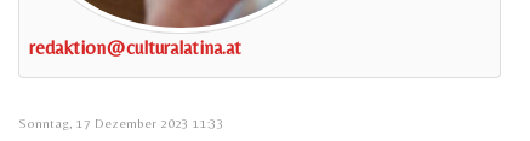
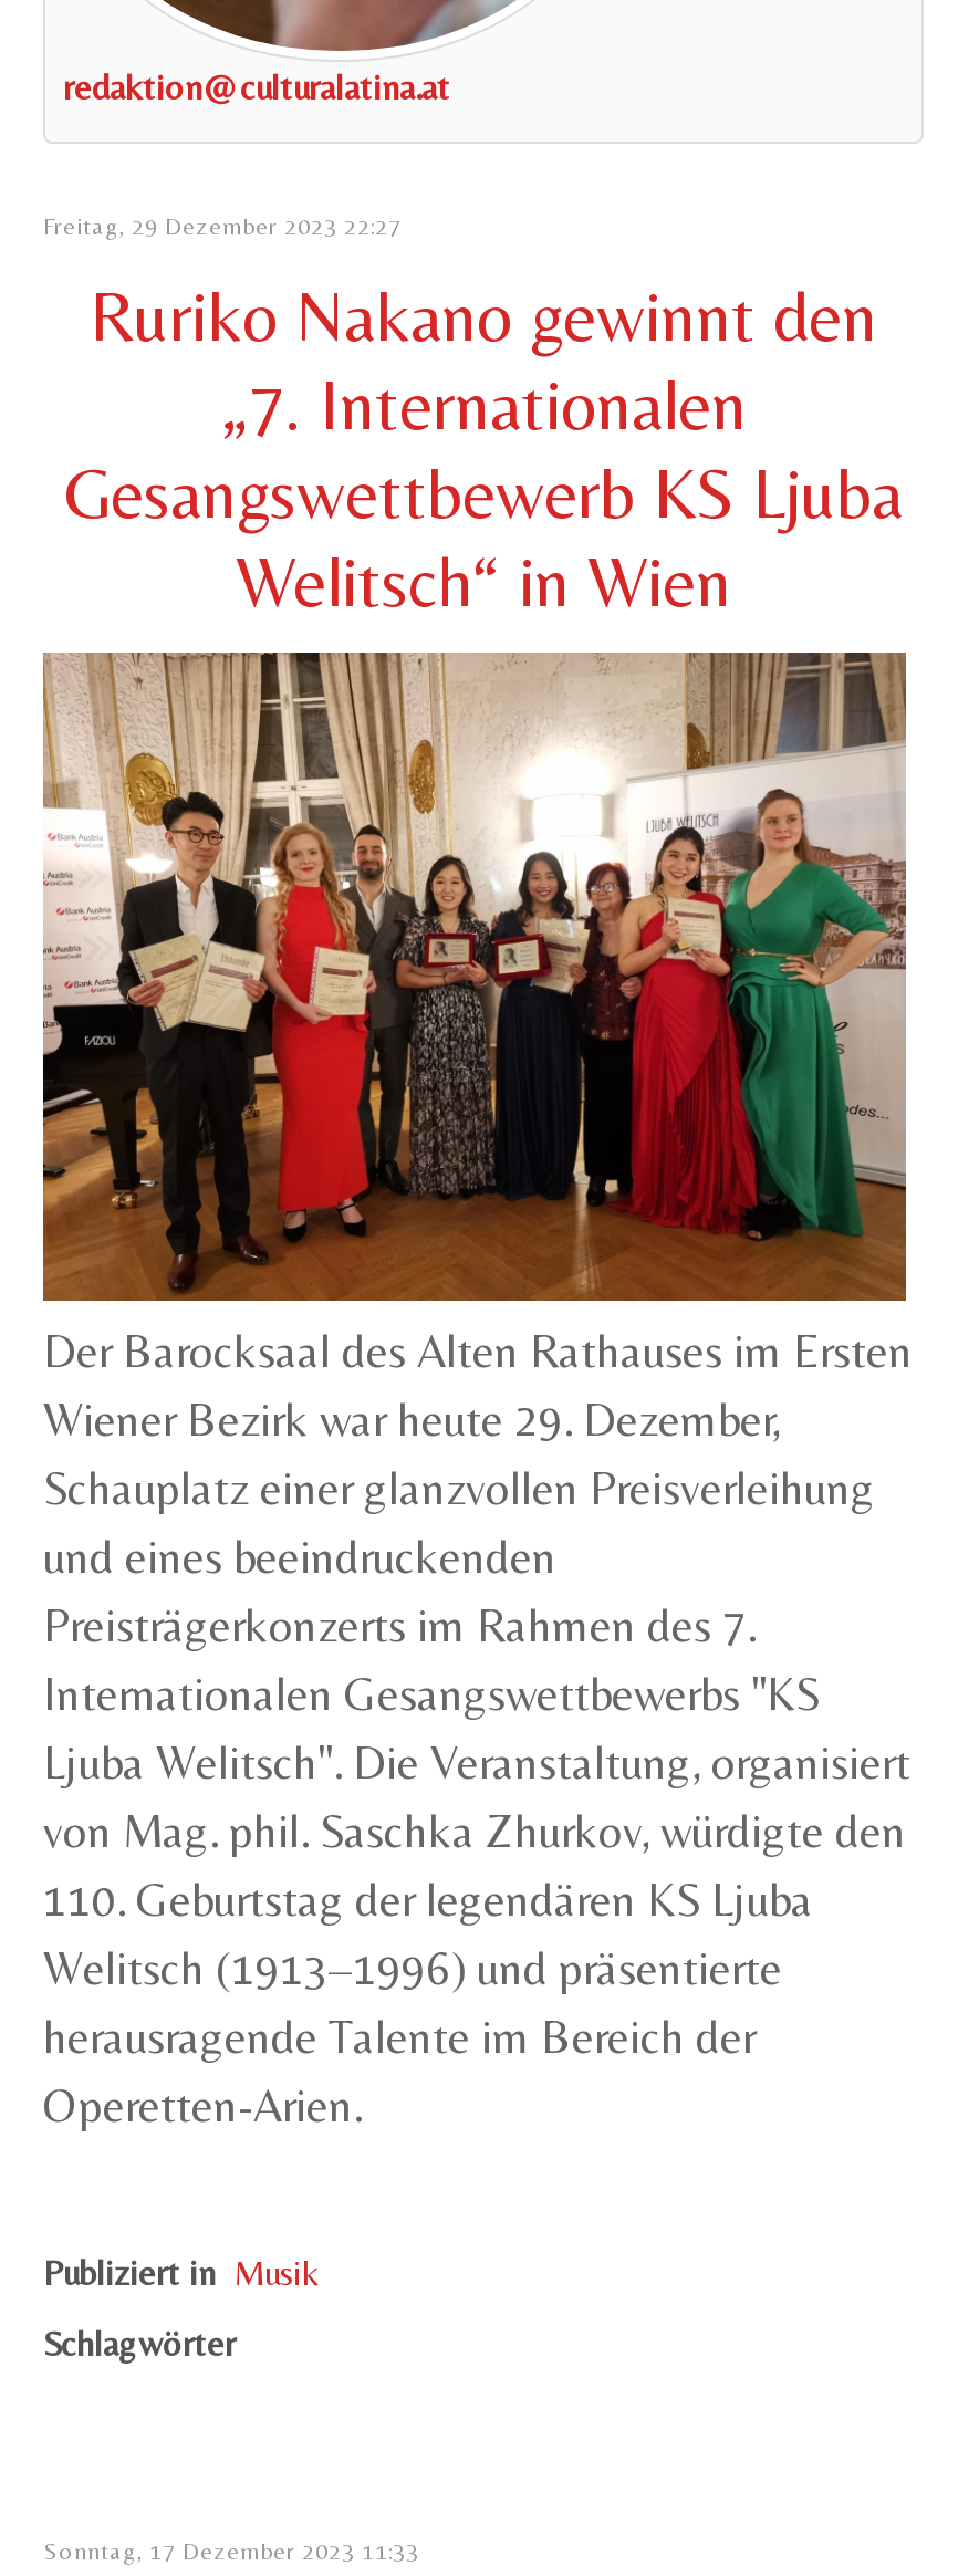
+ [image]
+ Der Barocksaal des Alten Rathauses im Ersten
+ Wiener Bezirk war heute 29. Dezember,
+ Schauplatz einer glanzvollen Preisverleihung
+ und eines beeindruckenden
+ Preisträgerkonzerts im Rahmen des 7.
+ Internationalen Gesangswettbewerbs "KS
+ Ljuba Welitsch". Die Veranstaltung, organisiert
+ von Mag. phil. Saschka Zhurkov, würdigte den
+ 110. Geburtstag der legendären KS Ljuba
+ Welitsch (1913–1996) und präsentierte
+ herausragende Talente im Bereich der
+ Operetten-Arien.
+ Publiziert in Musik
+ Schlagwörter

+ Freitag, 29 Dezember 2023 22:27
+ Ruriko Nakano gewinnt den
+ „7. Internationalen
+ Gesangswettbewerb KS Ljuba
+ Welitsch“ in Wien
